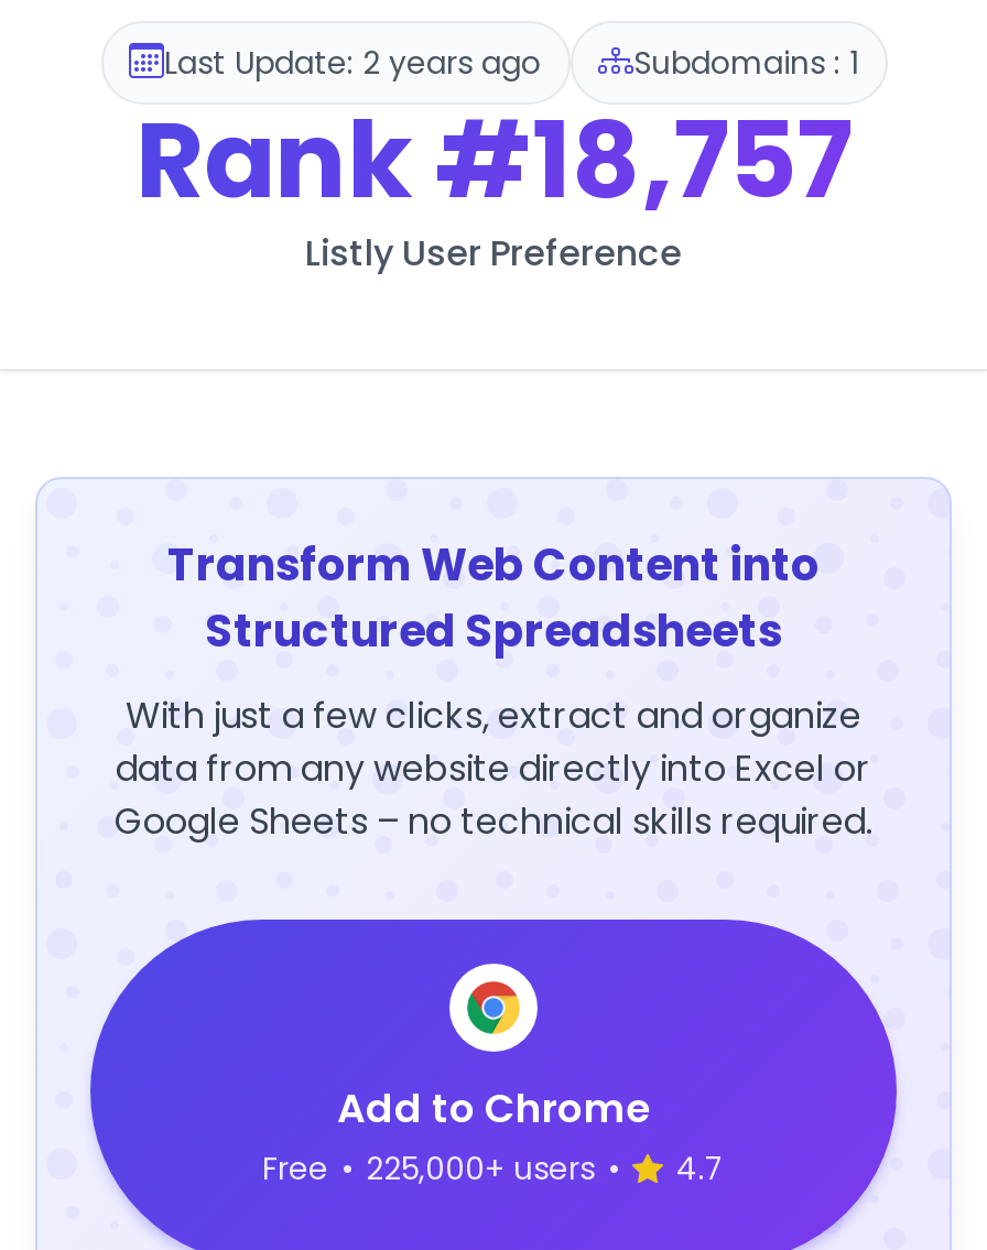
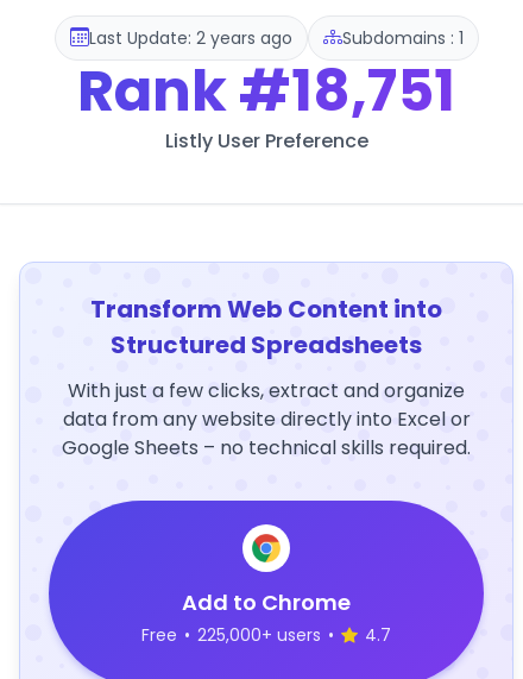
- Rank #18,757
+ Rank #18,751
